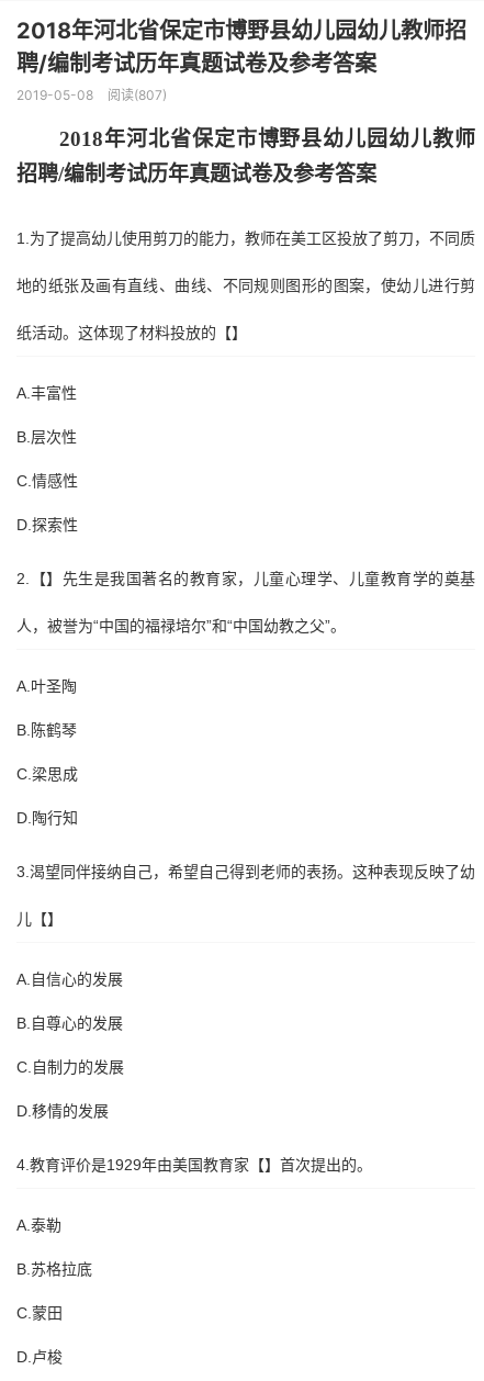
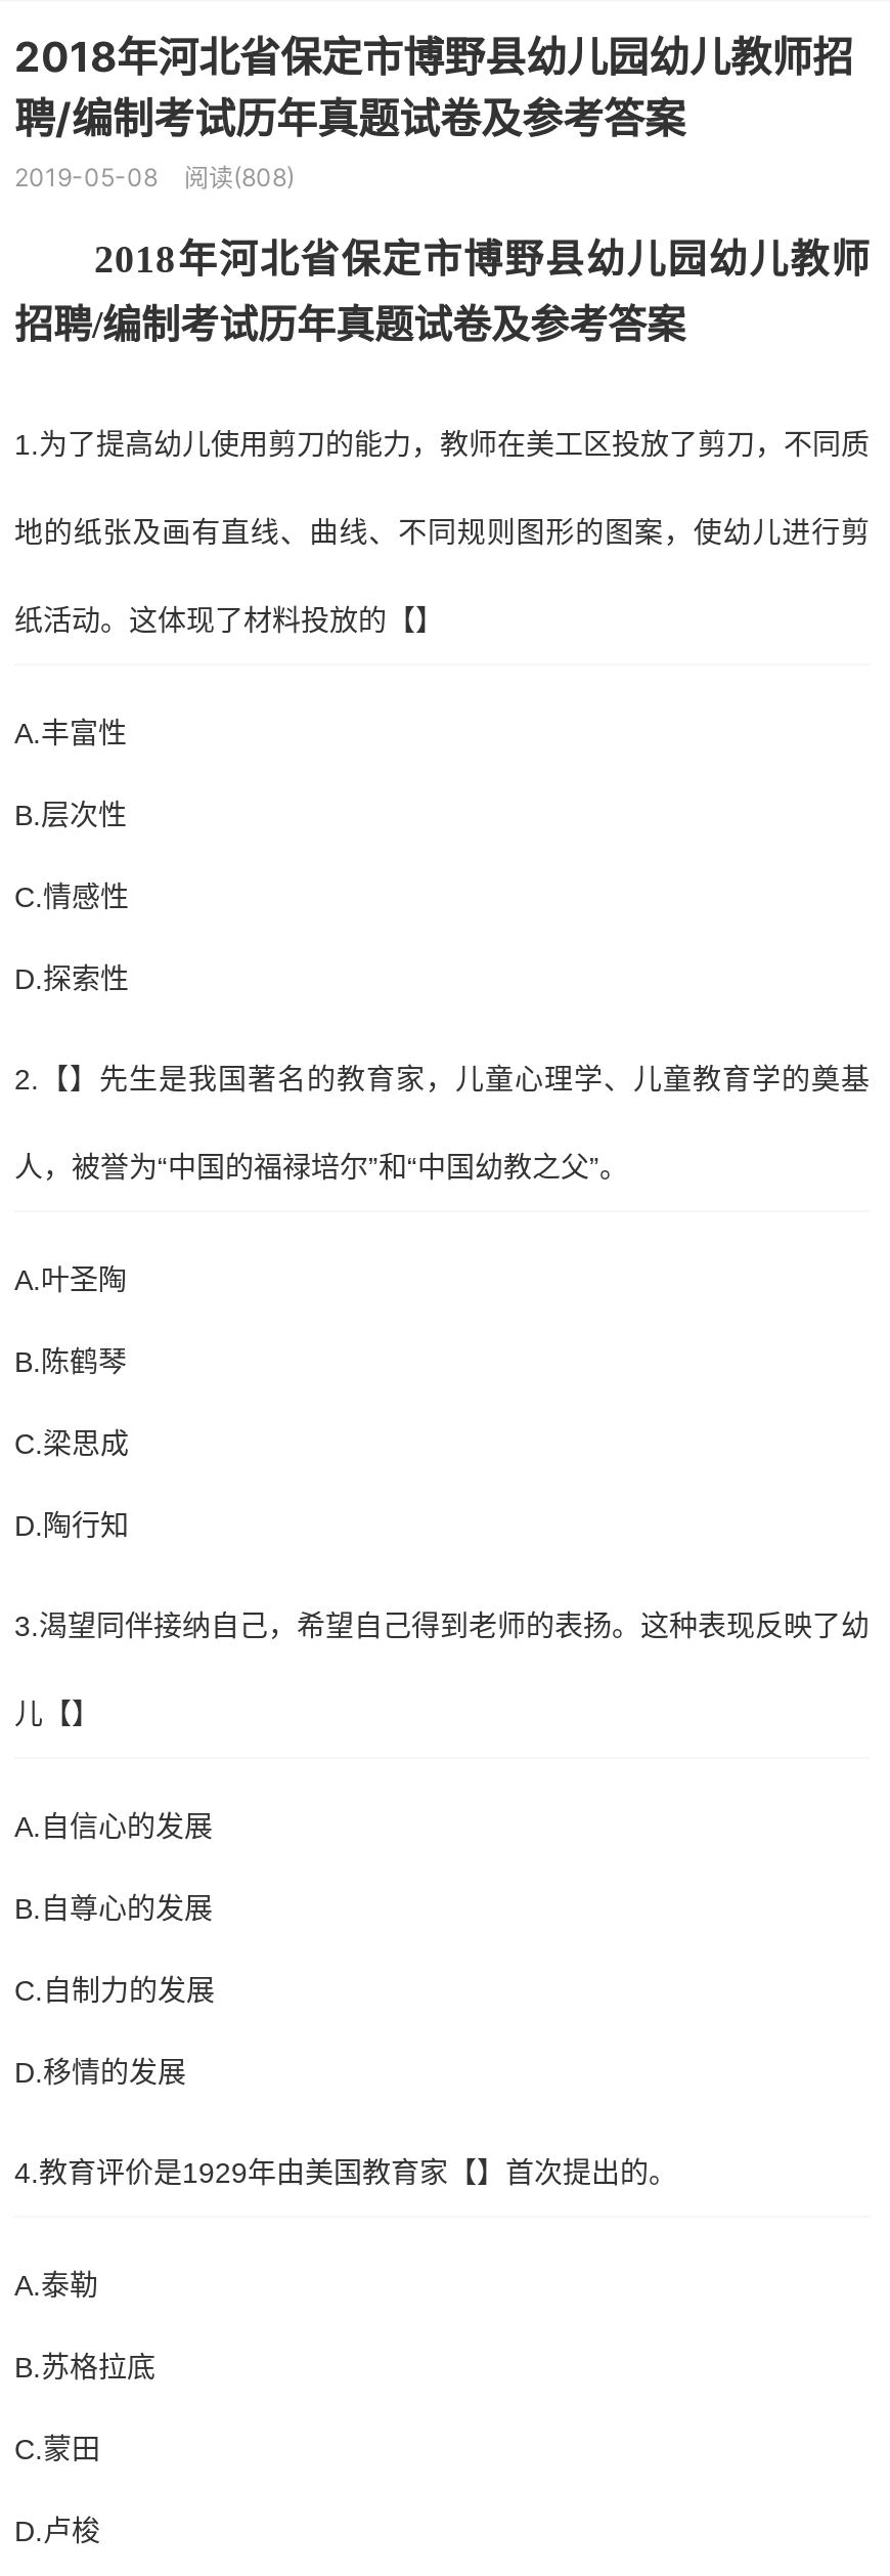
- 2019-05-08 阅读(807)
+ 2019-05-08 阅读(808)
